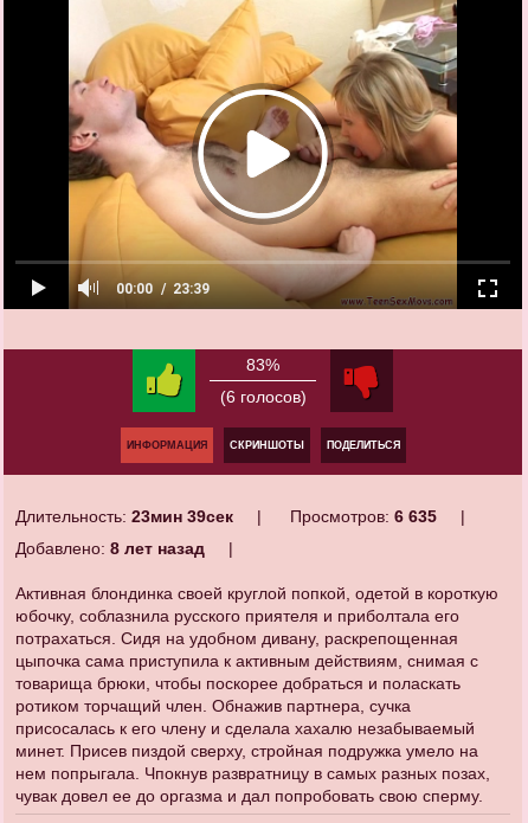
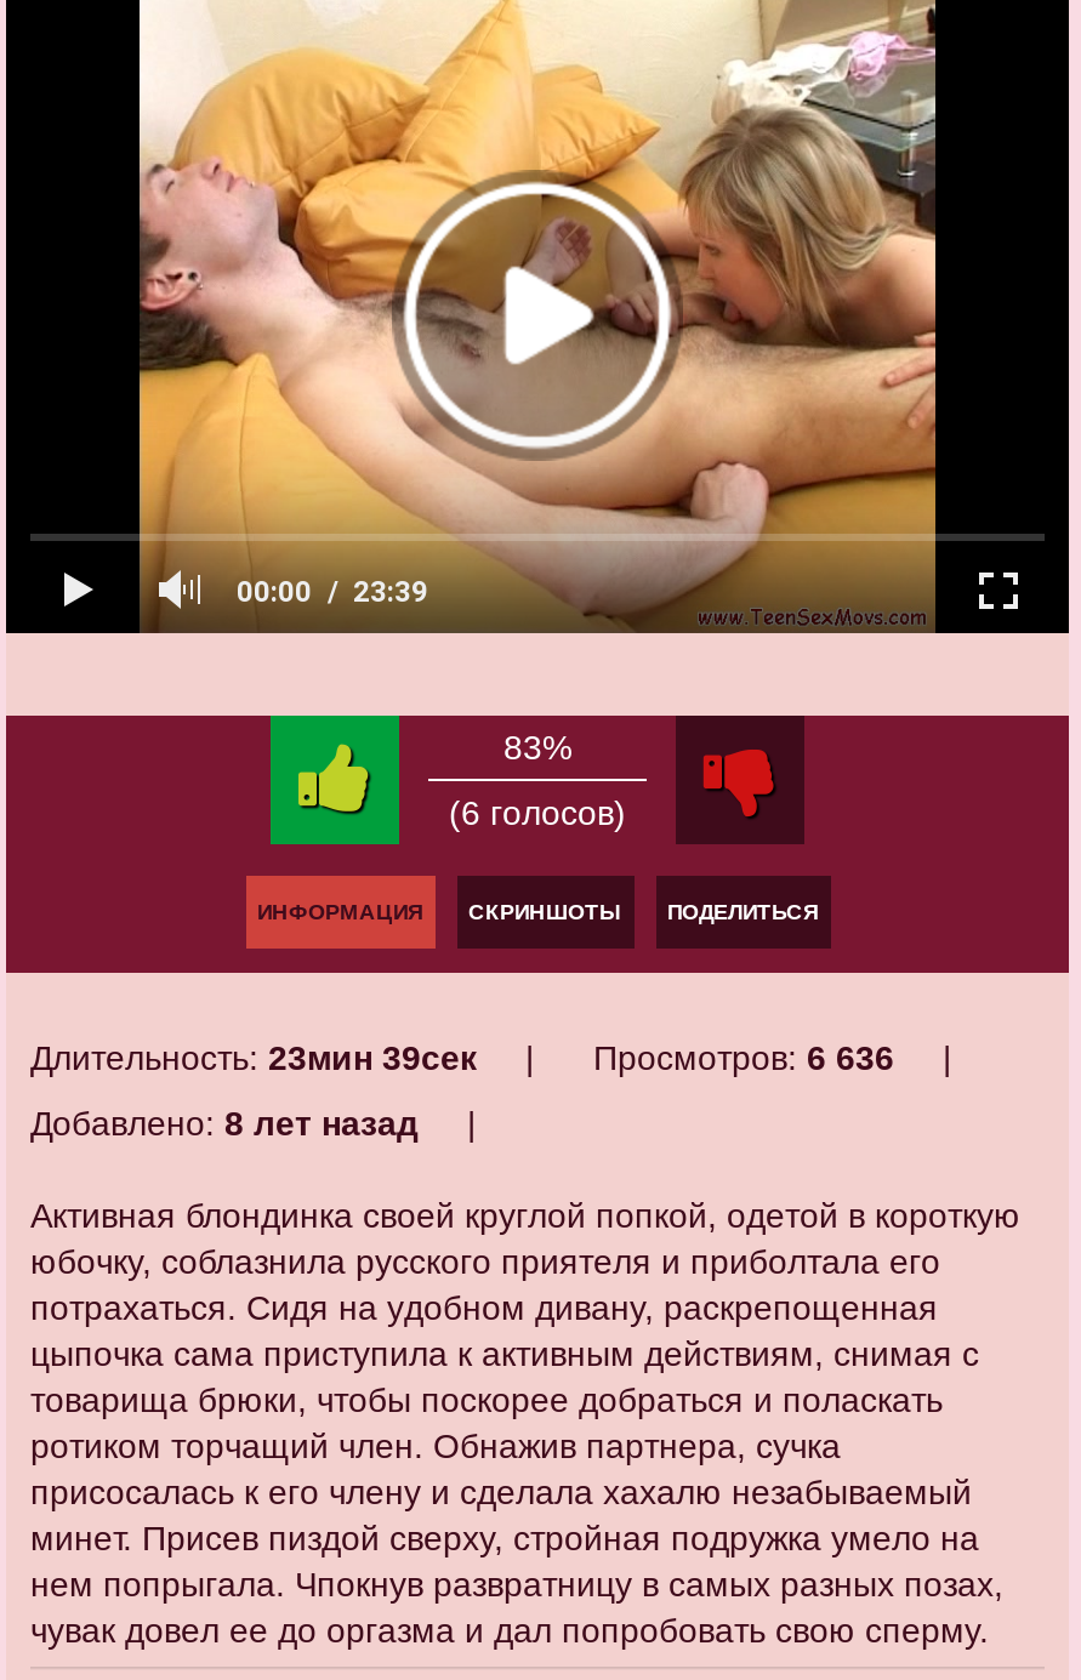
- Просмотров: 6 635
+ Просмотров: 6 636
